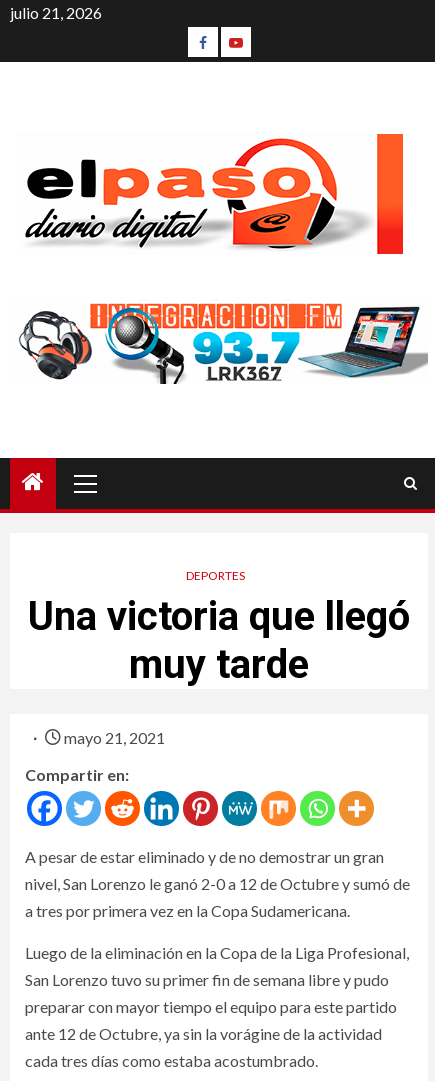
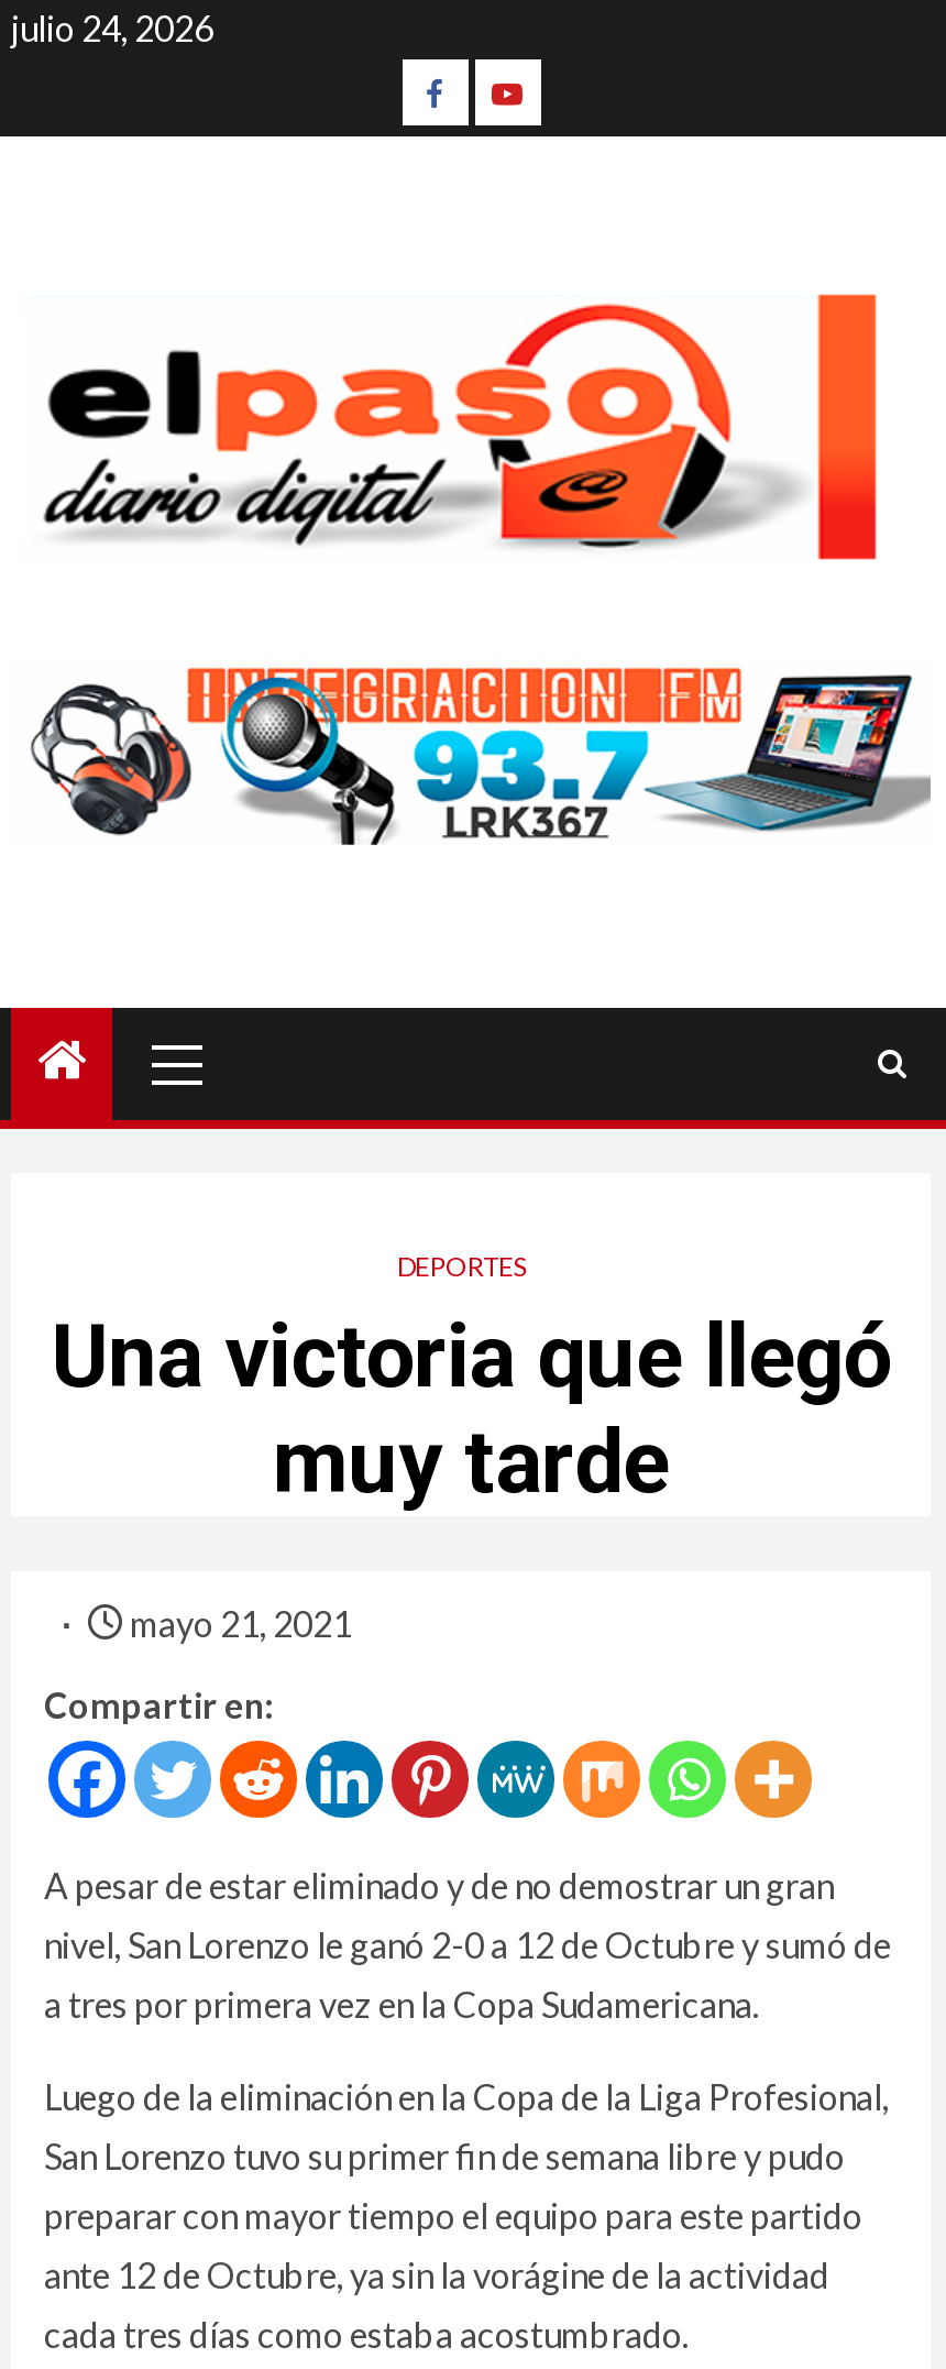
- julio 21, 2026
+ julio 24, 2026
